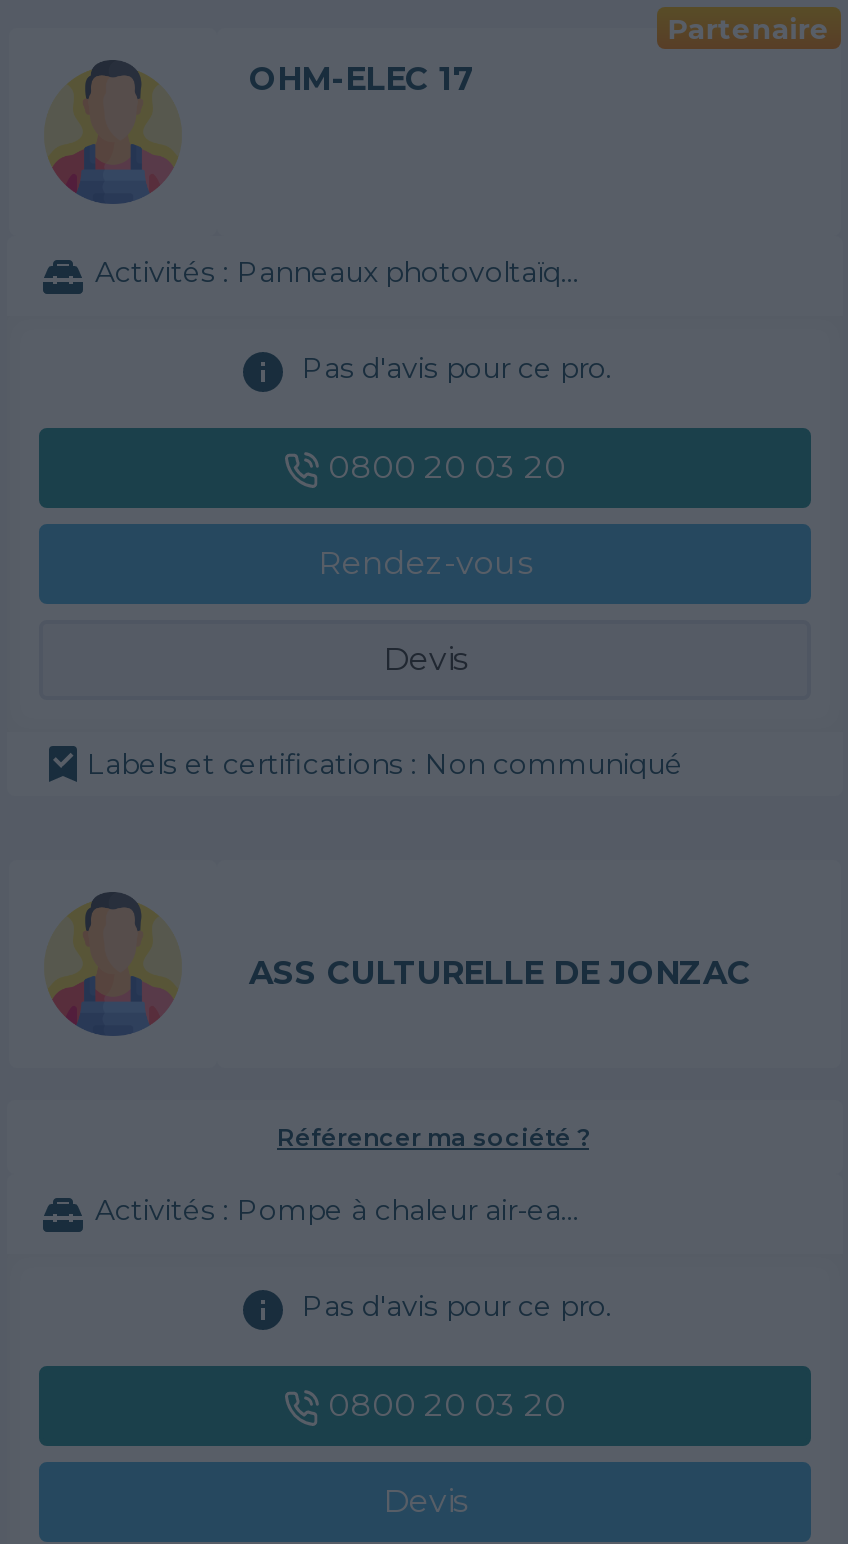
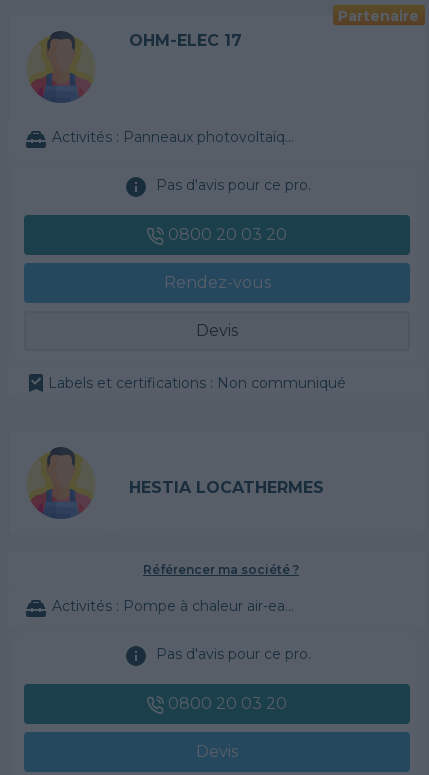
- ASS CULTURELLE DE JONZAC
+ HESTIA LOCATHERMES
